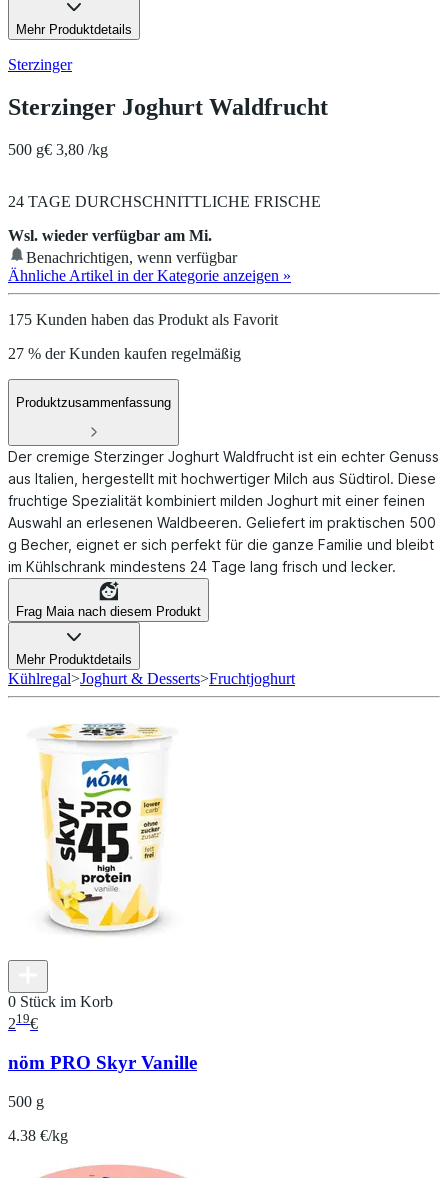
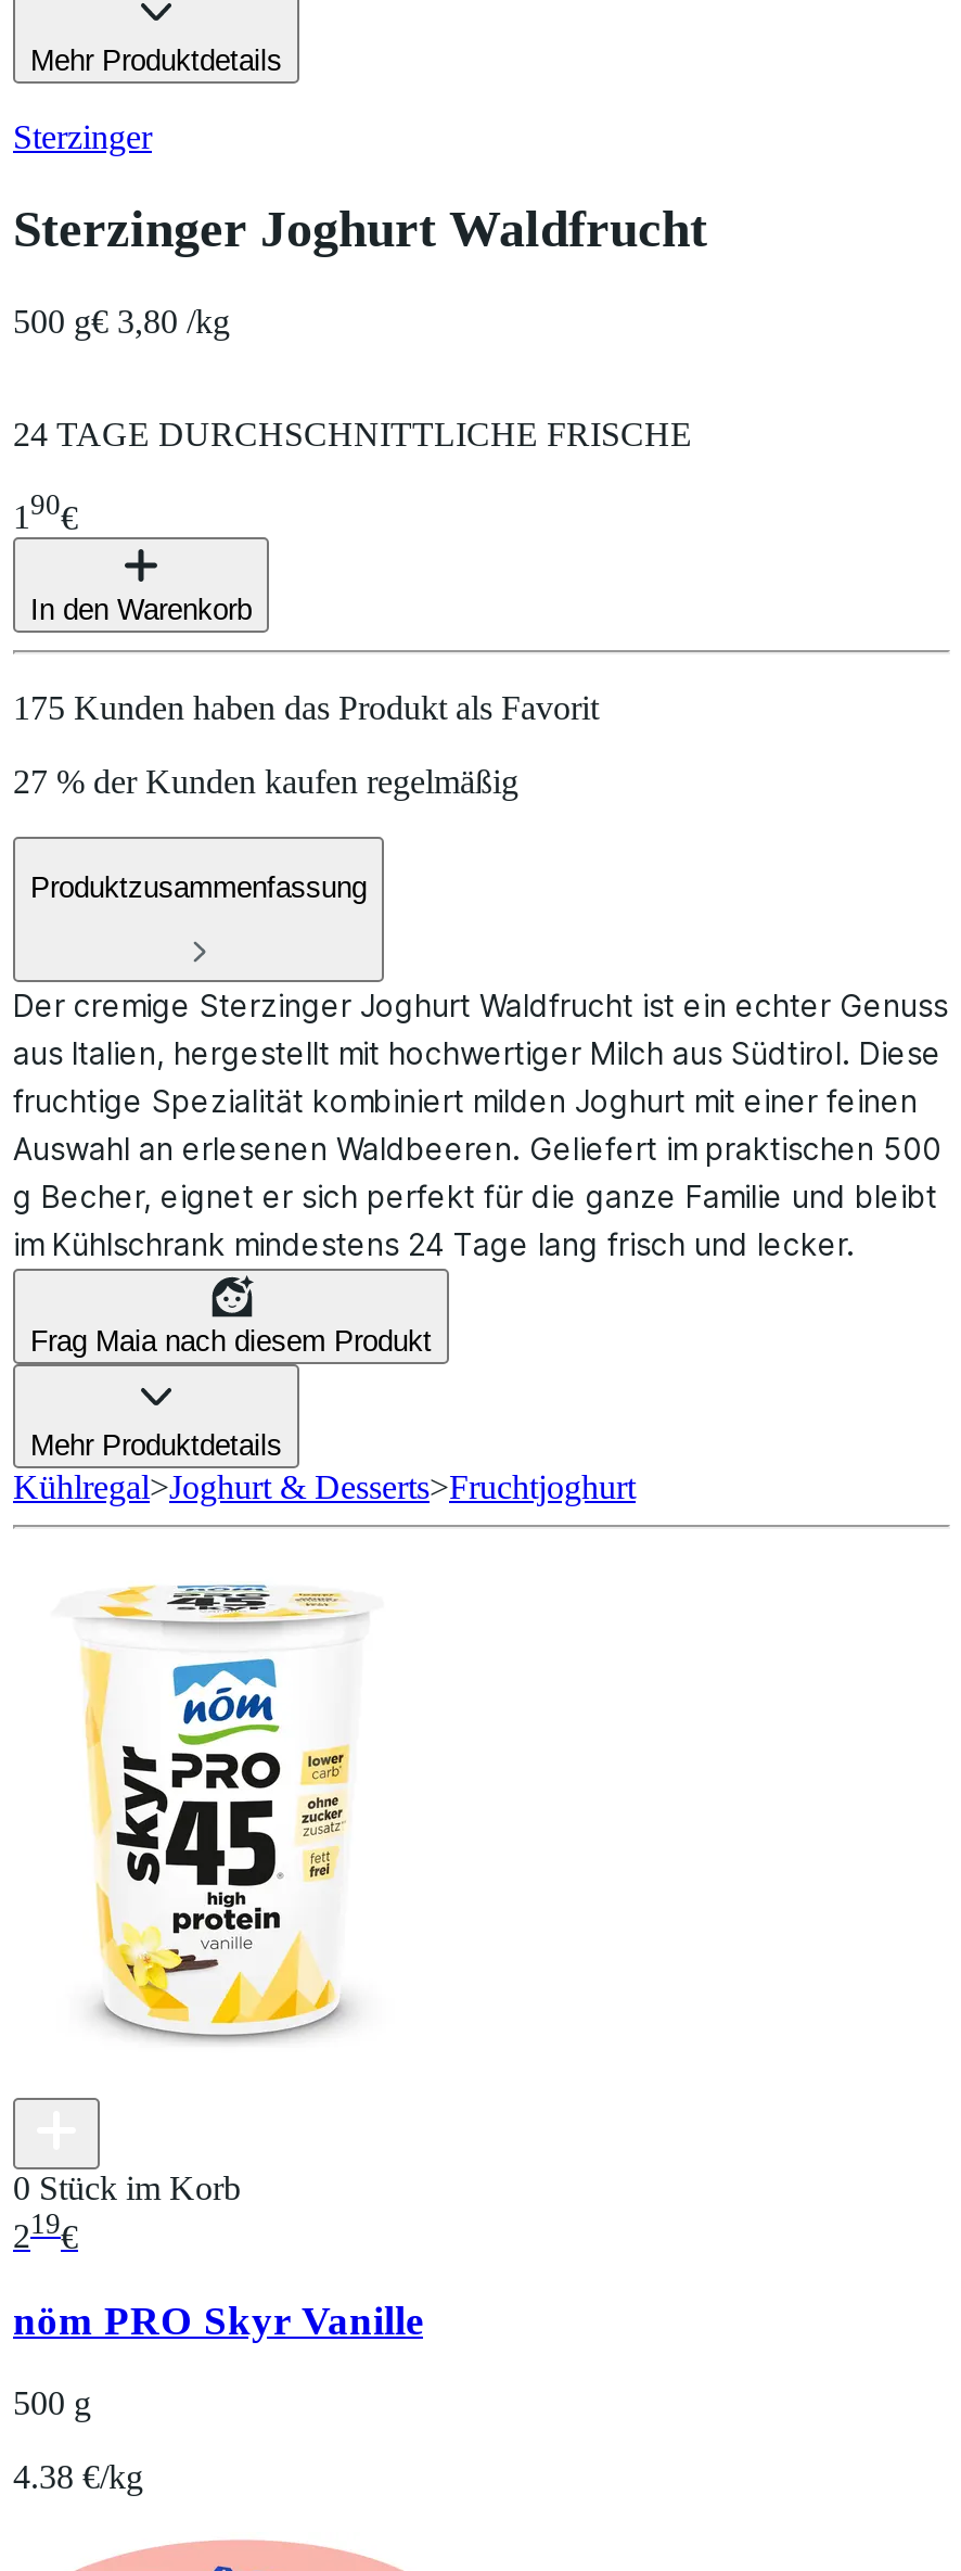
- Wsl. wieder verfügbar am Mi.
- Benachrichtigen, wenn verfügbar
- Ähnliche Artikel in der Kategorie anzeigen»
+ 190€
+ In den Warenkorb
